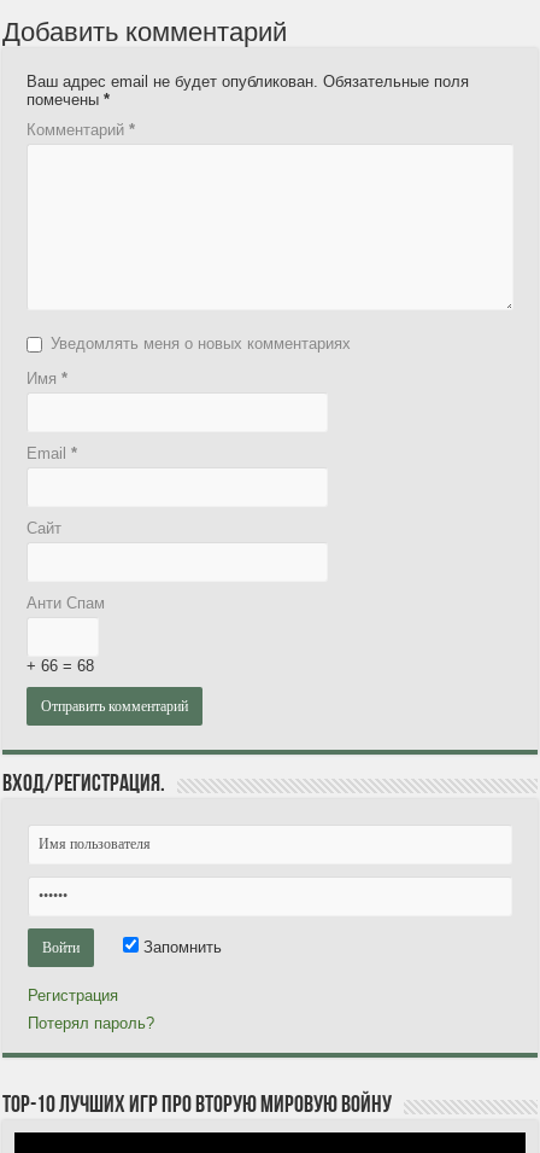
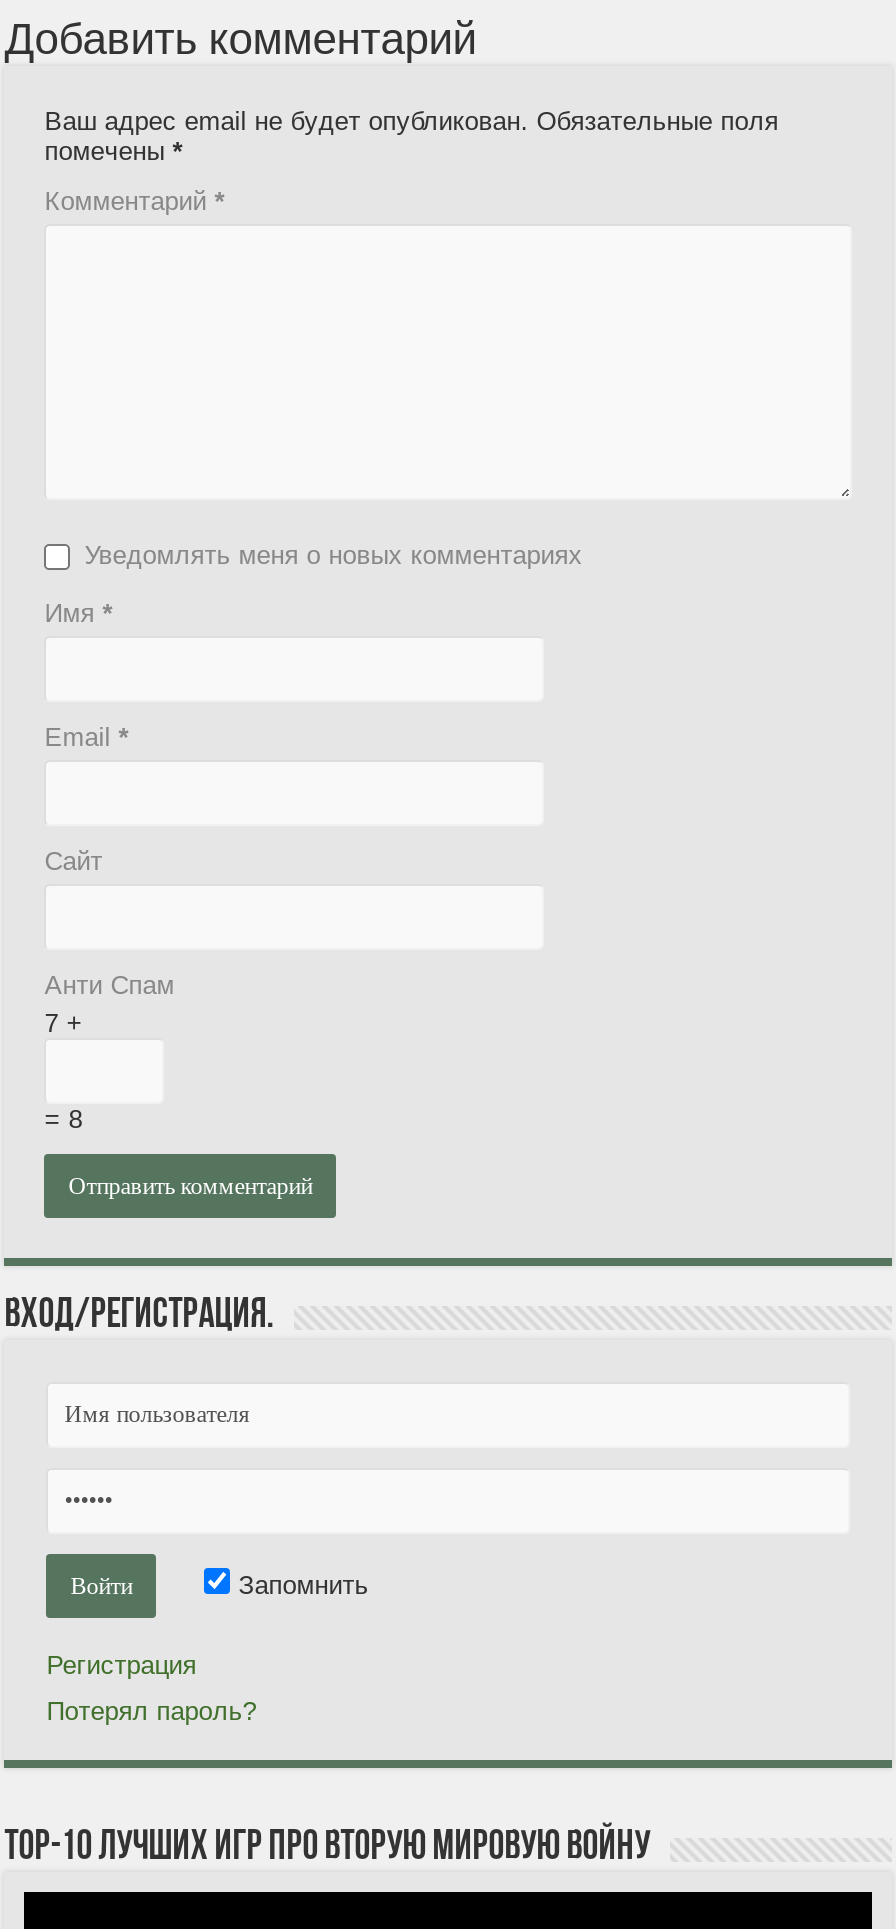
- + 66 = 68
+ 7 +
+ = 8
